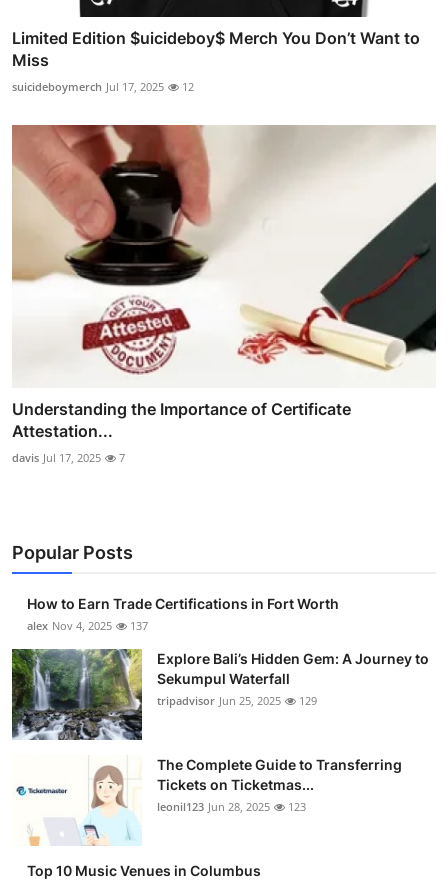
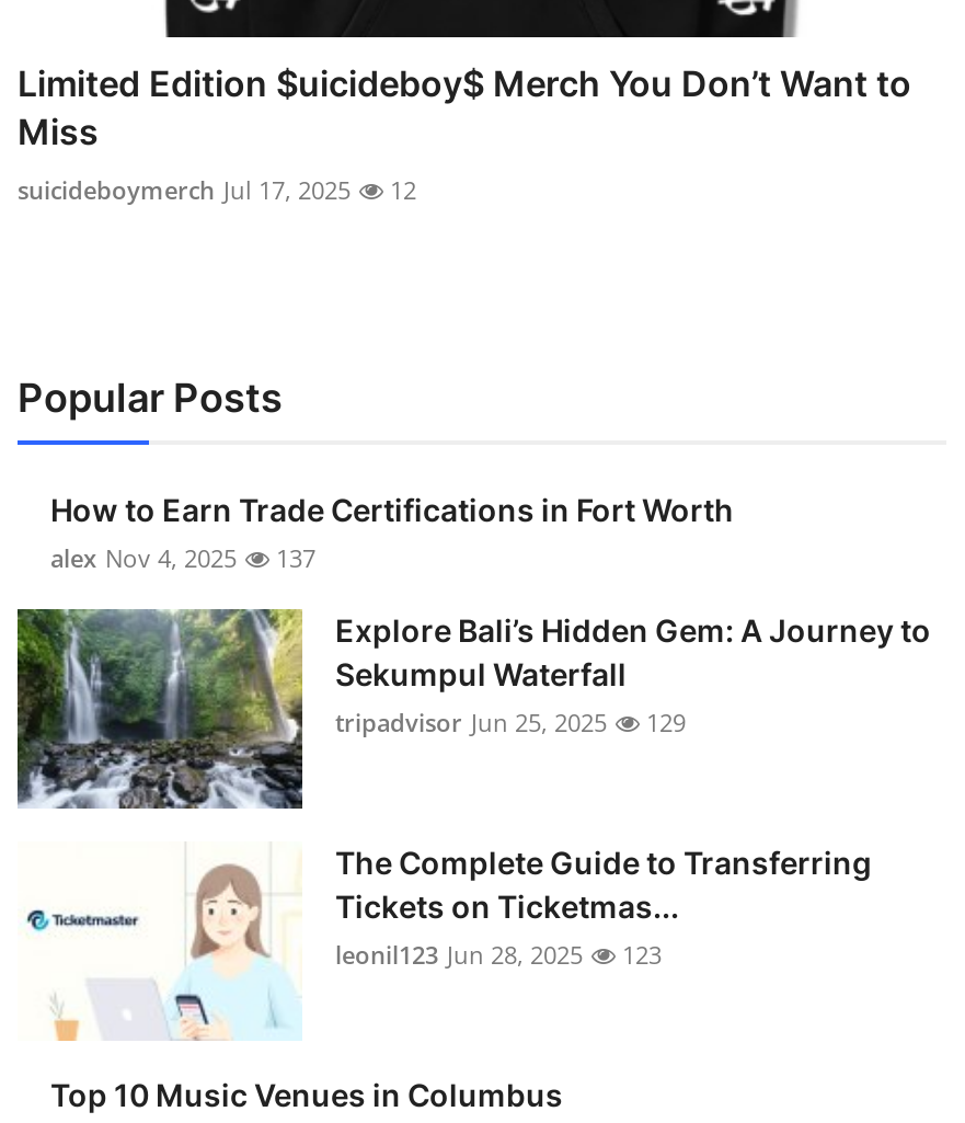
- [image]
- Understanding the Importance of Certificate
- Attestation...
- davis Jul 17, 2025
- 7
